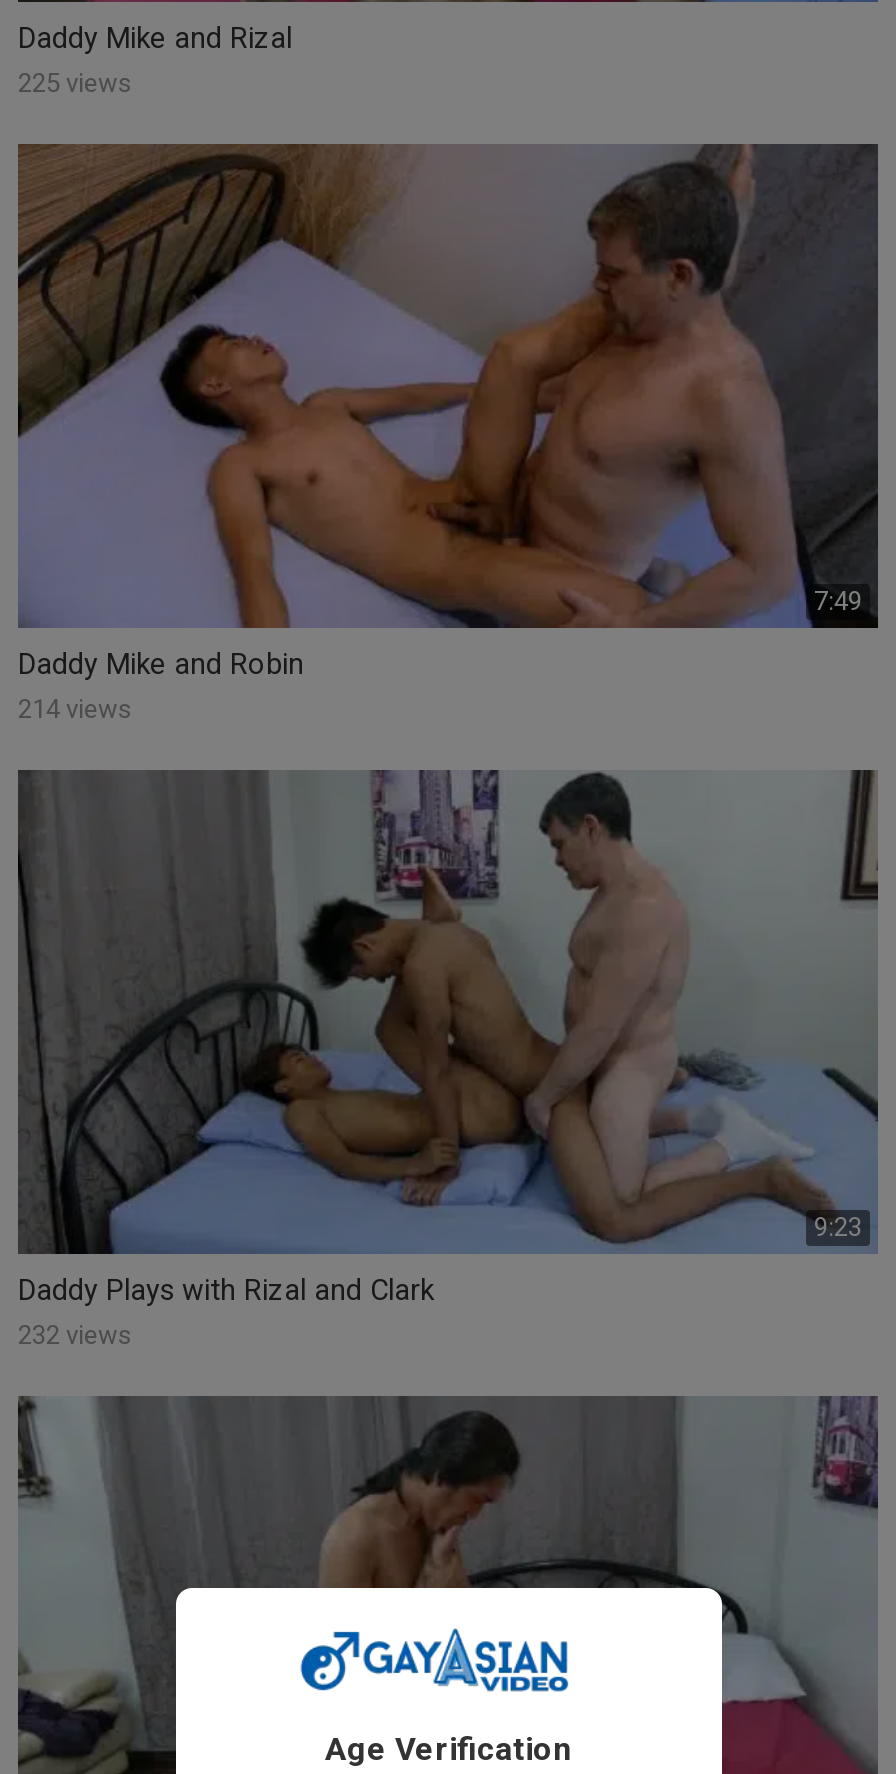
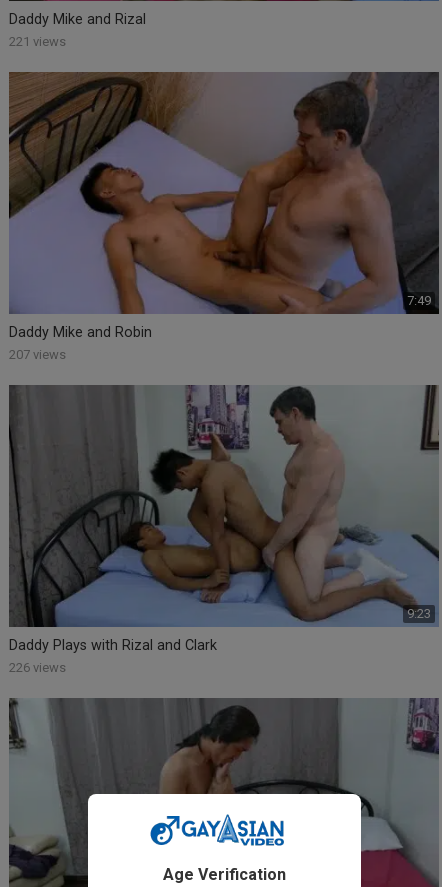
- 225 views
+ 221 views

- 214 views
+ 207 views

- 232 views
+ 226 views
